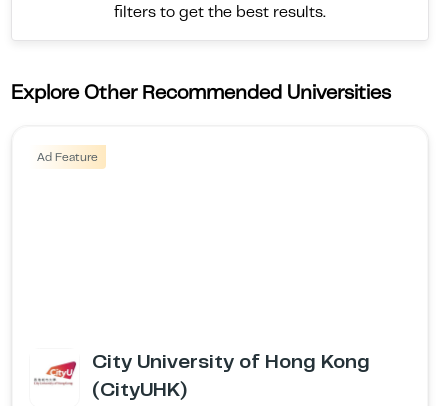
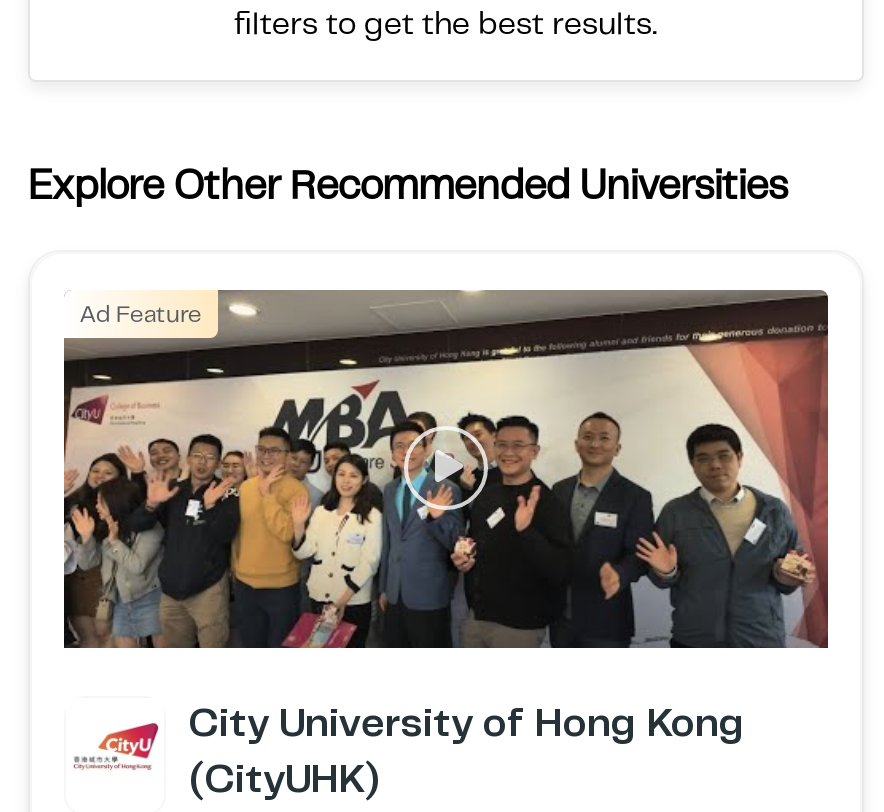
+ [image]
